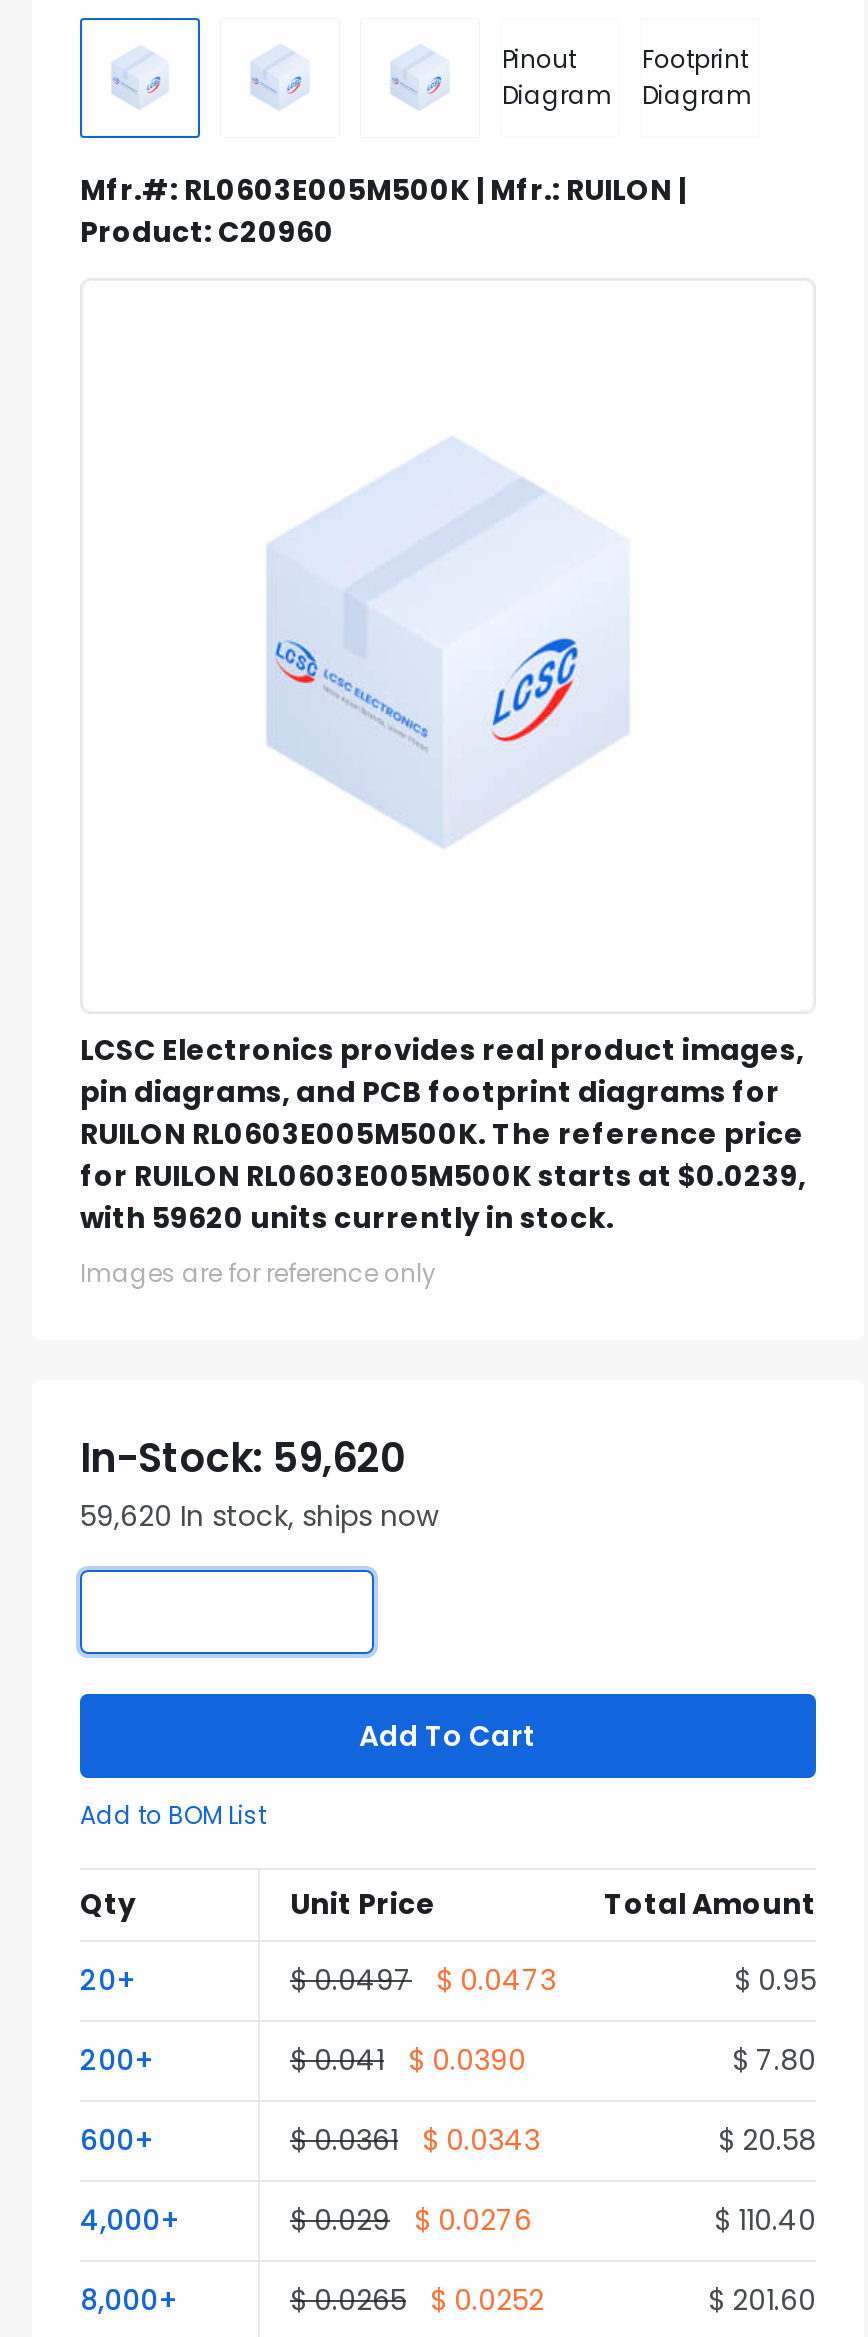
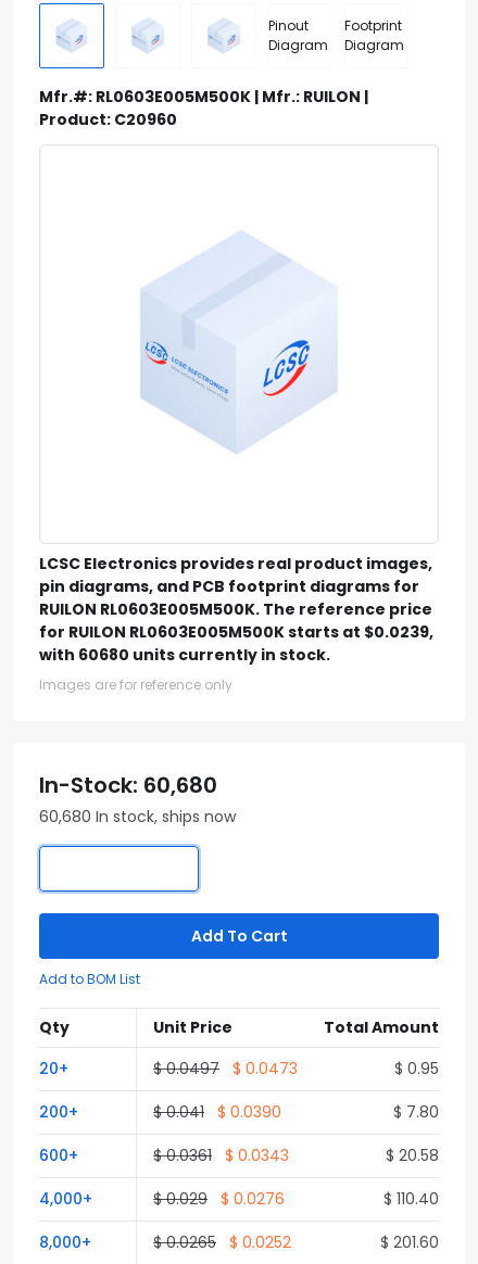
- with 59620 units currently in stock.
+ with 60680 units currently in stock.

- In-Stock: 59,620
+ In-Stock: 60,680

- 59,620 In stock, ships now
+ 60,680 In stock, ships now
